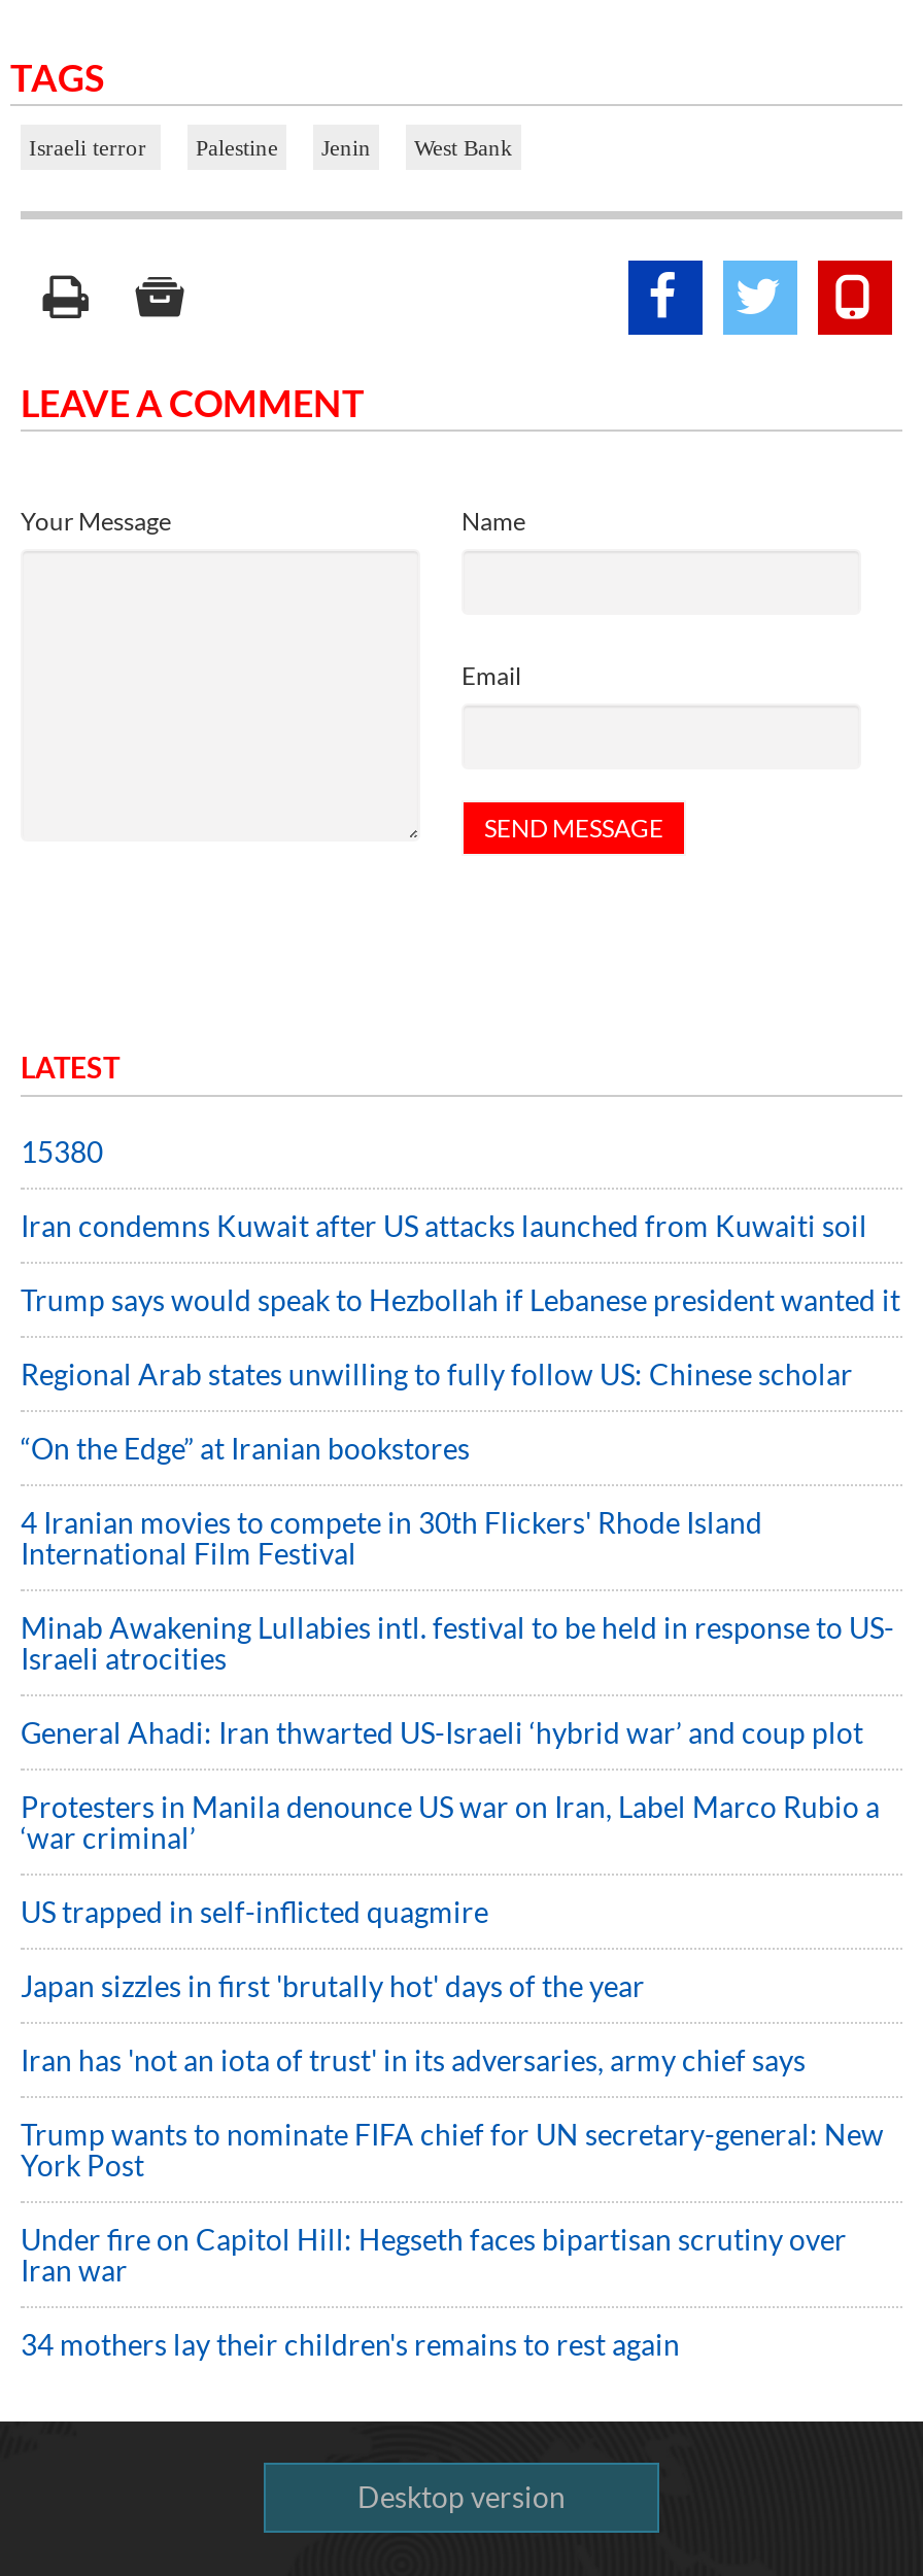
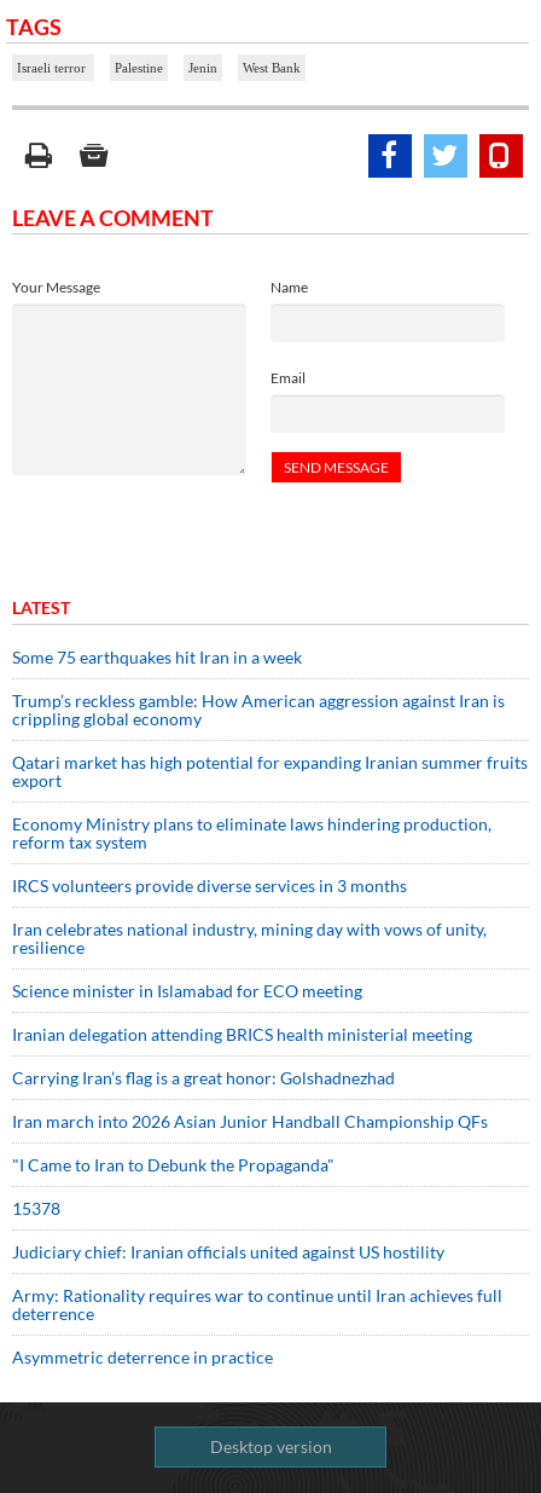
- 15380
+ Some 75 earthquakes hit Iran in a week

- Iran condemns Kuwait after US attacks launched from Kuwaiti soil
+ Trump’s reckless gamble: How American aggression against Iran is
+ crippling global economy

- Trump says would speak to Hezbollah if Lebanese president wanted it
+ Qatari market has high potential for expanding Iranian summer fruits
+ export

- Regional Arab states unwilling to fully follow US: Chinese scholar
+ Economy Ministry plans to eliminate laws hindering production,
+ reform tax system

- “On the Edge” at Iranian bookstores
+ IRCS volunteers provide diverse services in 3 months

- 4 Iranian movies to compete in 30th Flickers' Rhode Island
- International Film Festival
+ Iran celebrates national industry, mining day with vows of unity,
+ resilience

- Minab Awakening Lullabies intl. festival to be held in response to US-
- Israeli atrocities
+ Science minister in Islamabad for ECO meeting

- General Ahadi: Iran thwarted US-Israeli ‘hybrid war’ and coup plot
+ Iranian delegation attending BRICS health ministerial meeting

- Protesters in Manila denounce US war on Iran, Label Marco Rubio a
- ‘war criminal’
+ Carrying Iran’s flag is a great honor: Golshadnezhad

- US trapped in self-inflicted quagmire
+ Iran march into 2026 Asian Junior Handball Championship QFs

- Japan sizzles in first 'brutally hot' days of the year
+ "I Came to Iran to Debunk the Propaganda"

- Iran has 'not an iota of trust' in its adversaries, army chief says
+ 15378

- Trump wants to nominate FIFA chief for UN secretary-general: New
- York Post
+ Judiciary chief: Iranian officials united against US hostility

- Under fire on Capitol Hill: Hegseth faces bipartisan scrutiny over
- Iran war
+ Army: Rationality requires war to continue until Iran achieves full
+ deterrence

- 34 mothers lay their children's remains to rest again
+ Asymmetric deterrence in practice
